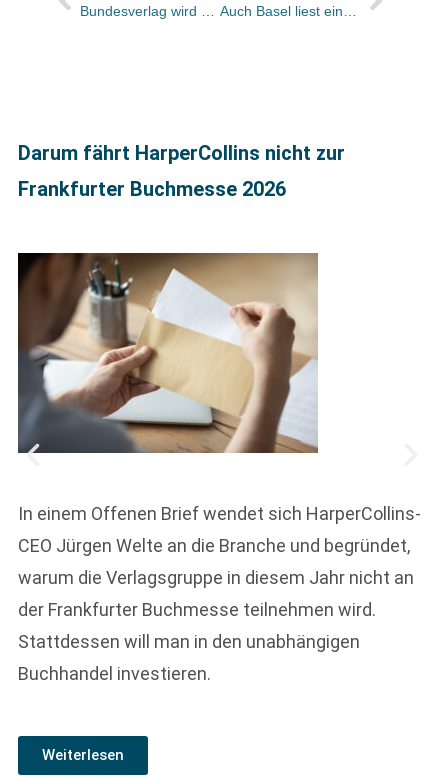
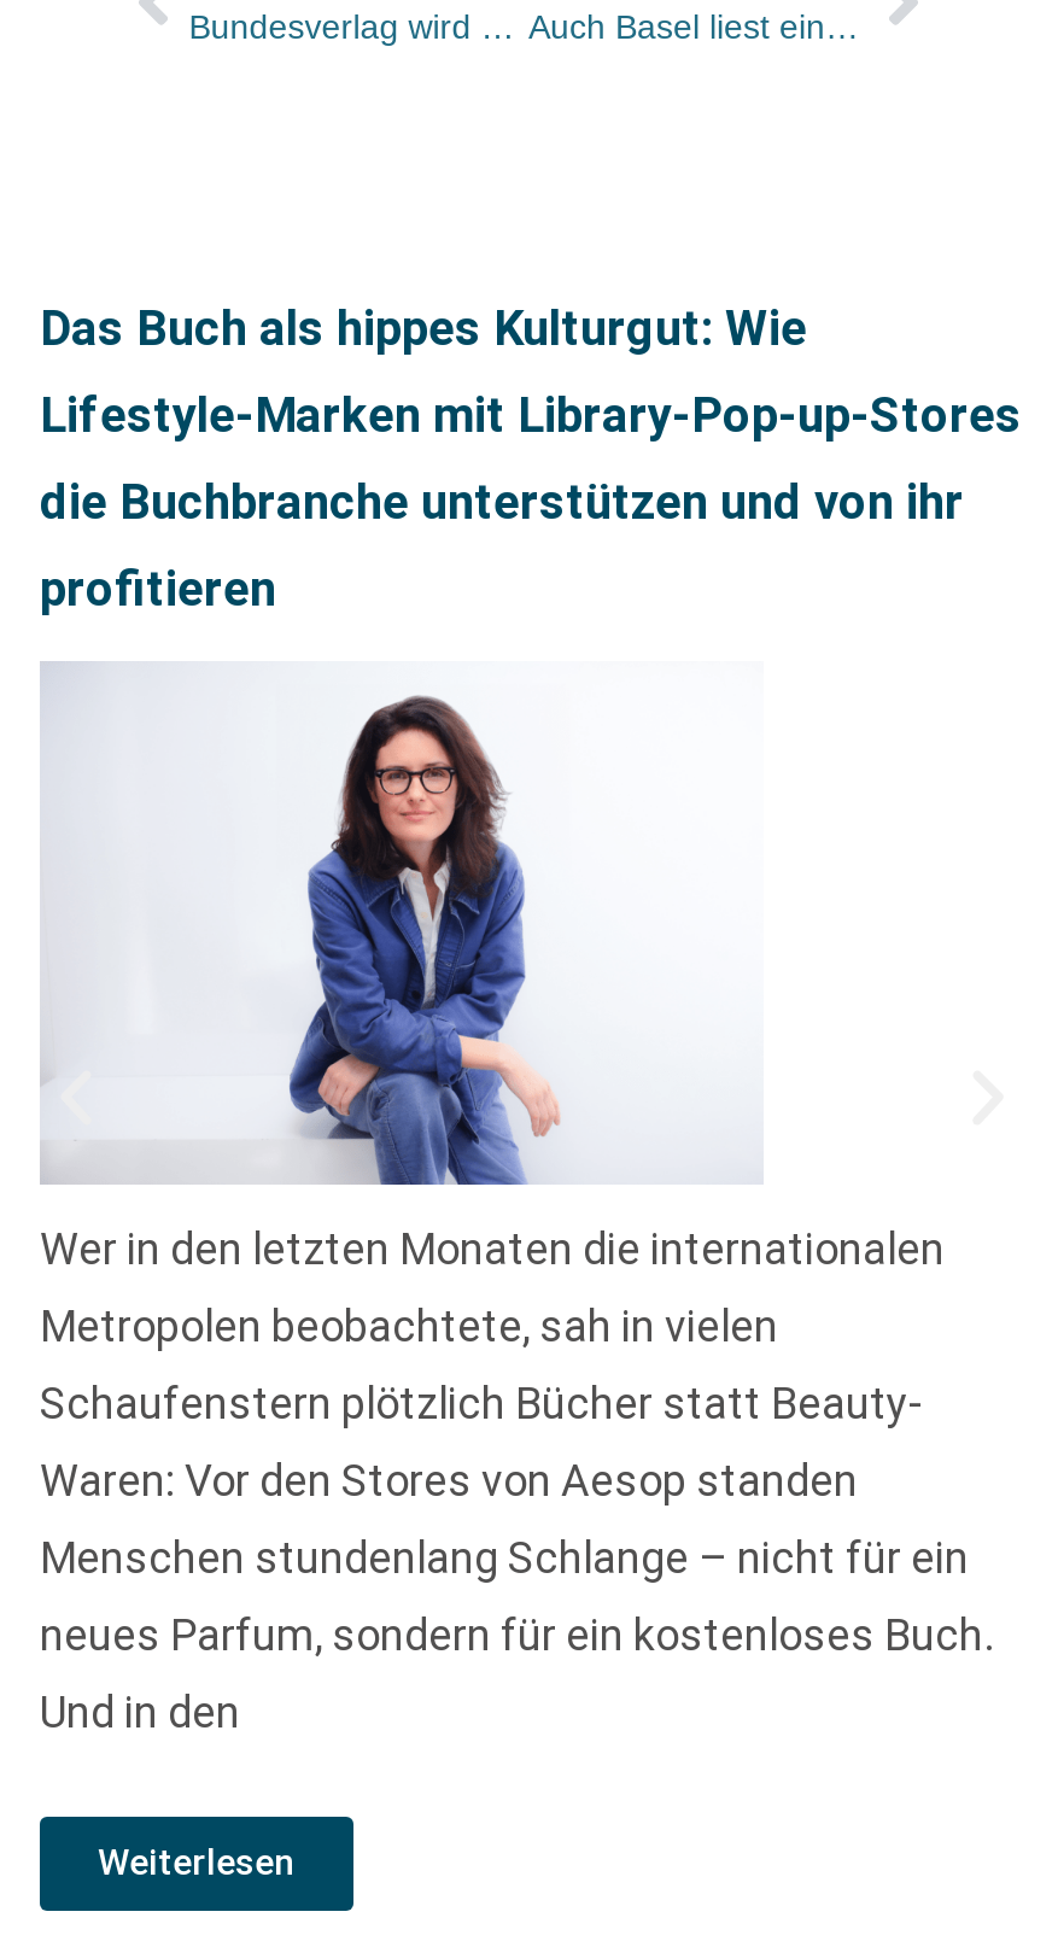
- Darum fährt HarperCollins nicht zur
- Frankfurter Buchmesse 2026
+ Das Buch als hippes Kulturgut: Wie
+ Lifestyle-Marken mit Library-Pop-up-Stores
+ die Buchbranche unterstützen und von ihr
+ profitieren

- [image]
- In einem Offenen Brief wendet sich HarperCollins-
- CEO Jürgen Welte an die Branche und begründet,
- warum die Verlagsgruppe in diesem Jahr nicht an
- der Frankfurter Buchmesse teilnehmen wird.
- Stattdessen will man in den unabhängigen
- Buchhandel investieren.
+ [image]
+ Wer in den letzten Monaten die internationalen
+ Metropolen beobachtete, sah in vielen
+ Schaufenstern plötzlich Bücher statt Beauty-
+ Waren: Vor den Stores von Aesop standen
+ Menschen stundenlang Schlange – nicht für ein
+ neues Parfum, sondern für ein kostenloses Buch.
+ Und in den
